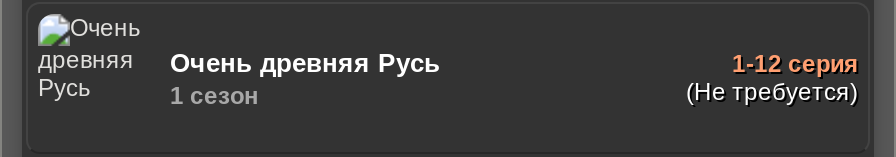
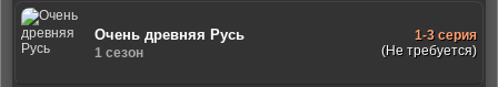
- 1-12 серия
+ 1-3 серия
